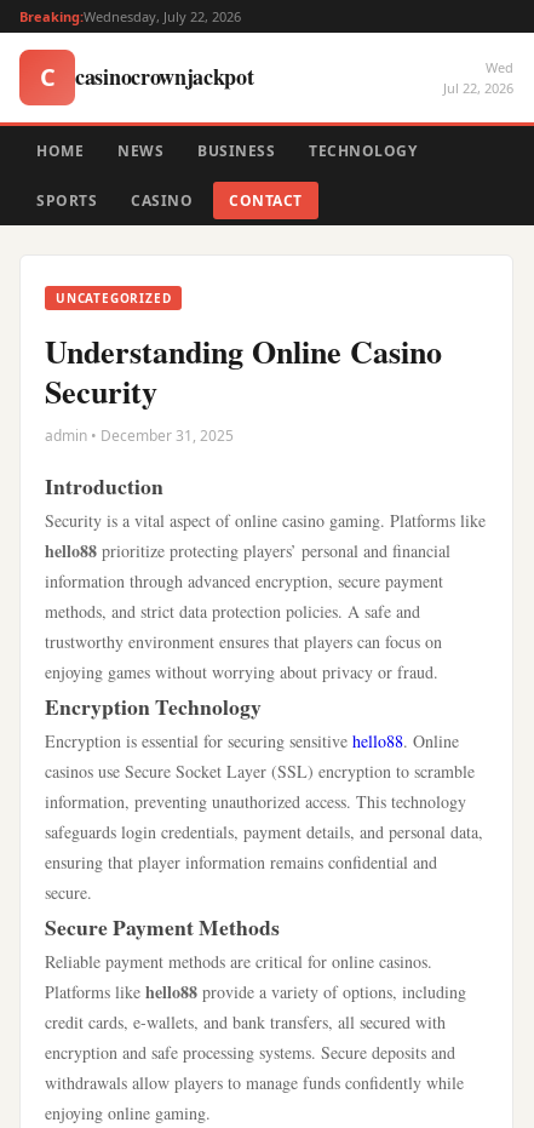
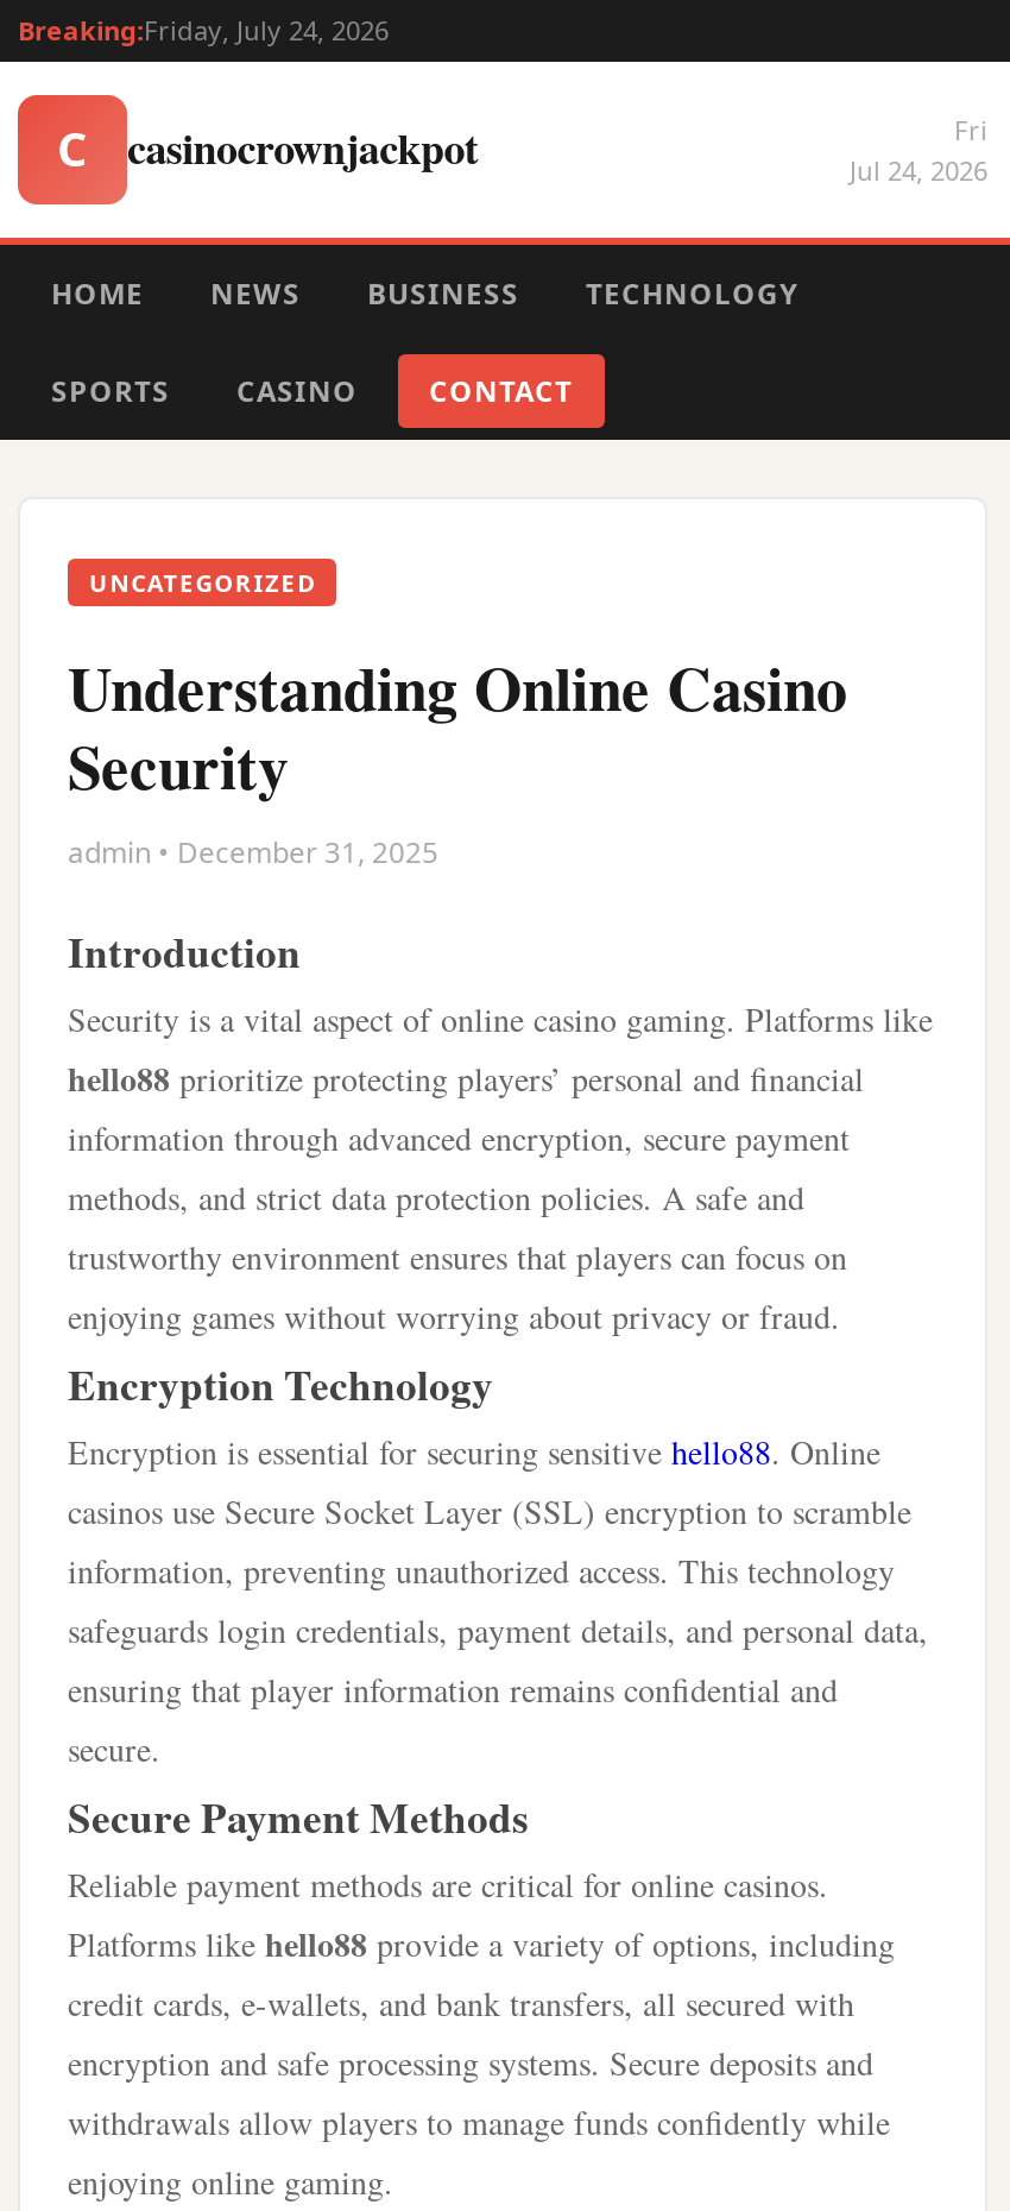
- Breaking:Wednesday, July 22, 2026
+ Breaking:Friday, July 24, 2026

- Wed
- Jul 22, 2026
+ Fri
+ Jul 24, 2026
